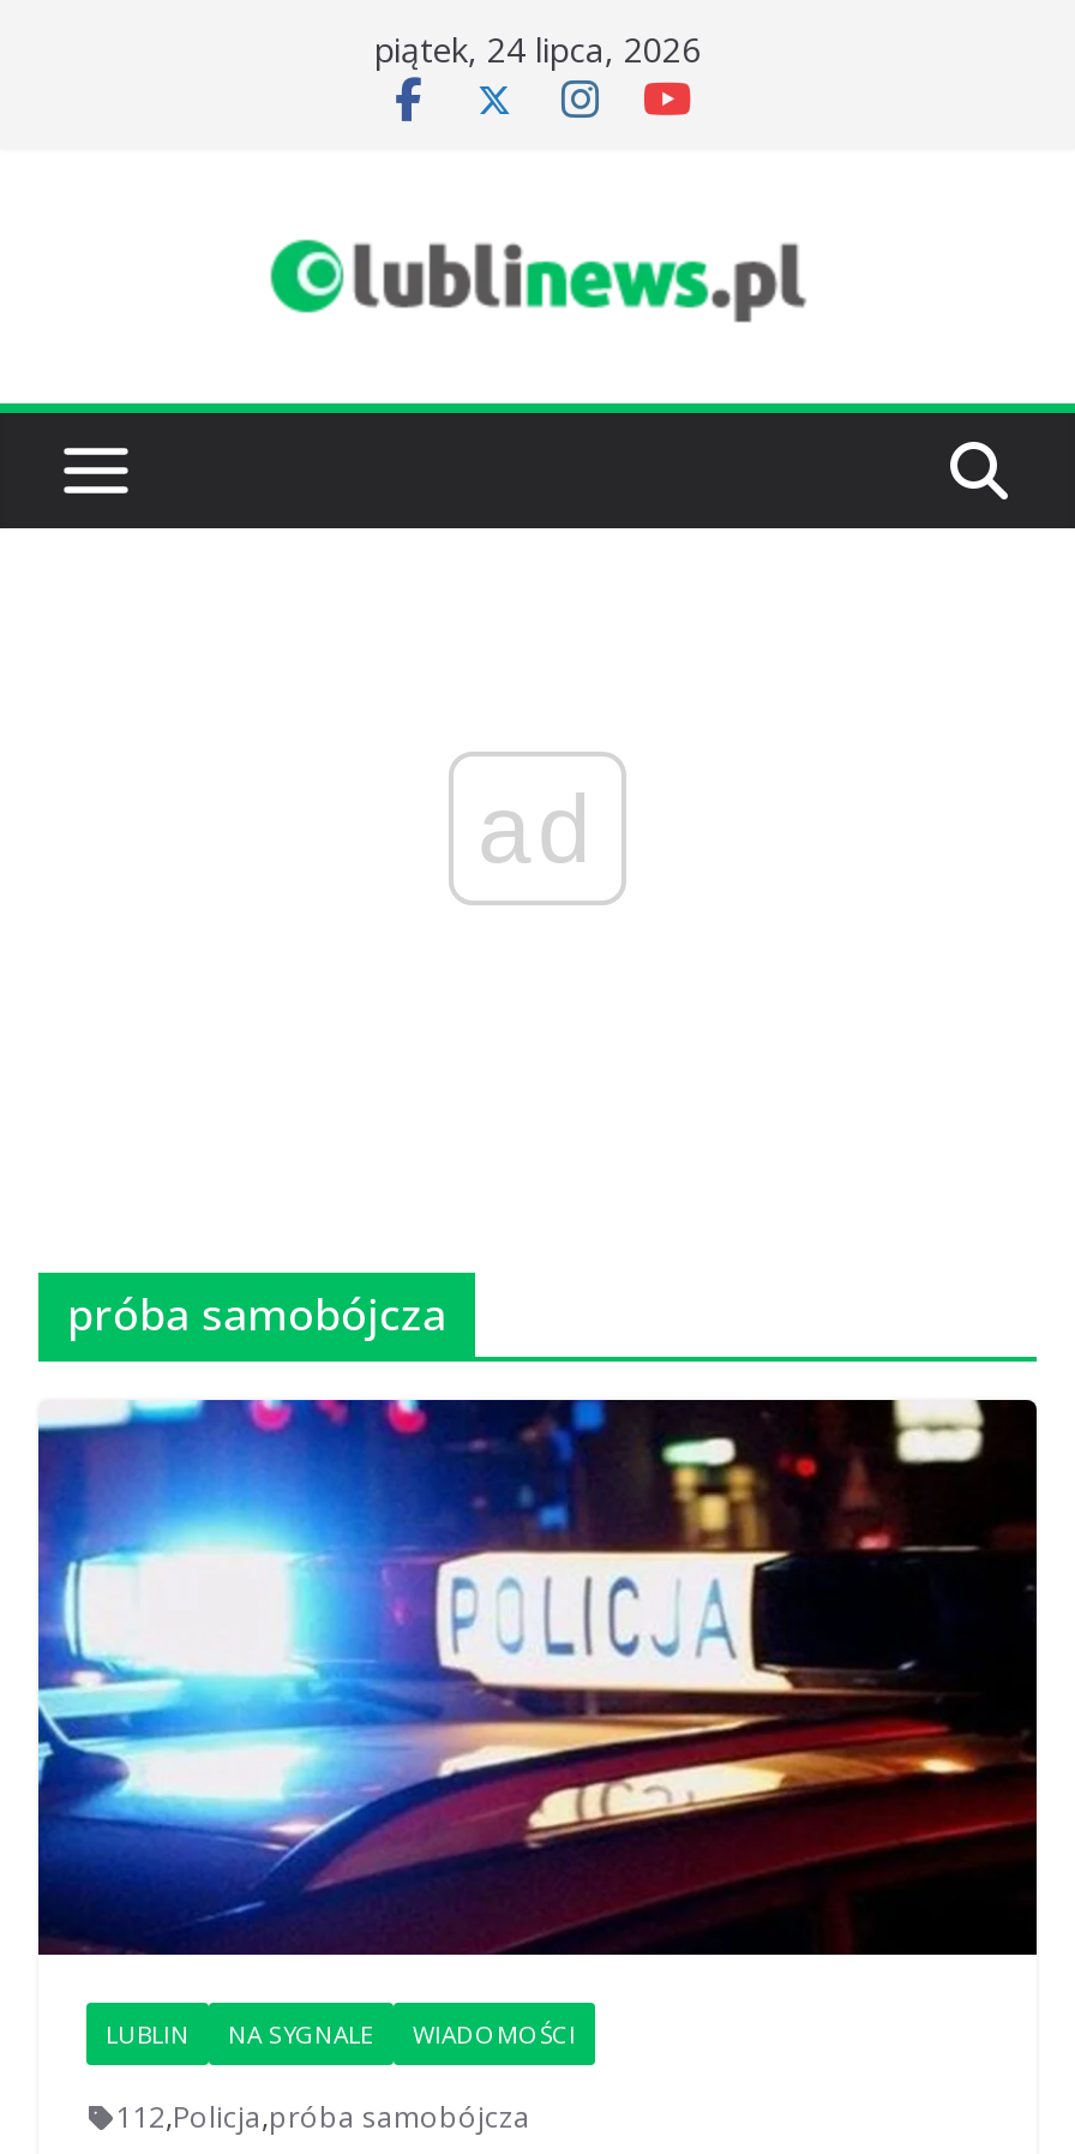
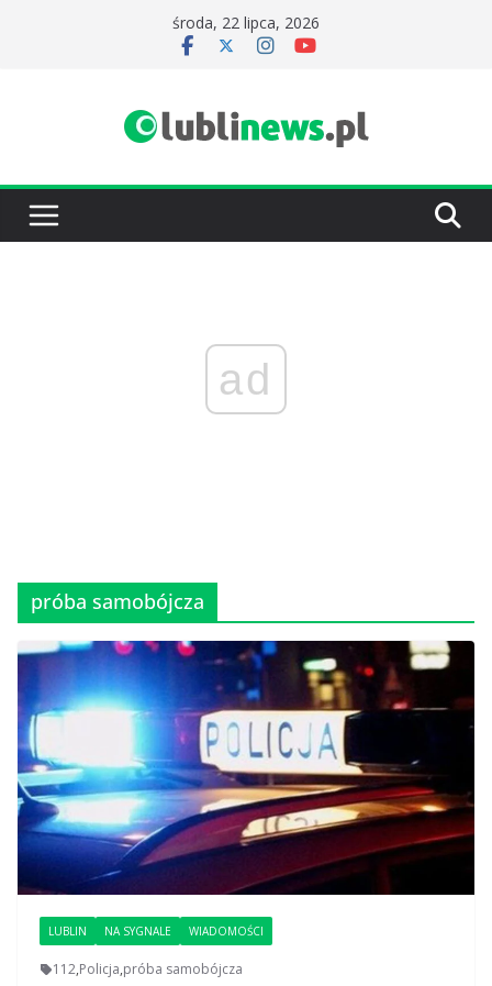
- piątek, 24 lipca, 2026
+ środa, 22 lipca, 2026
